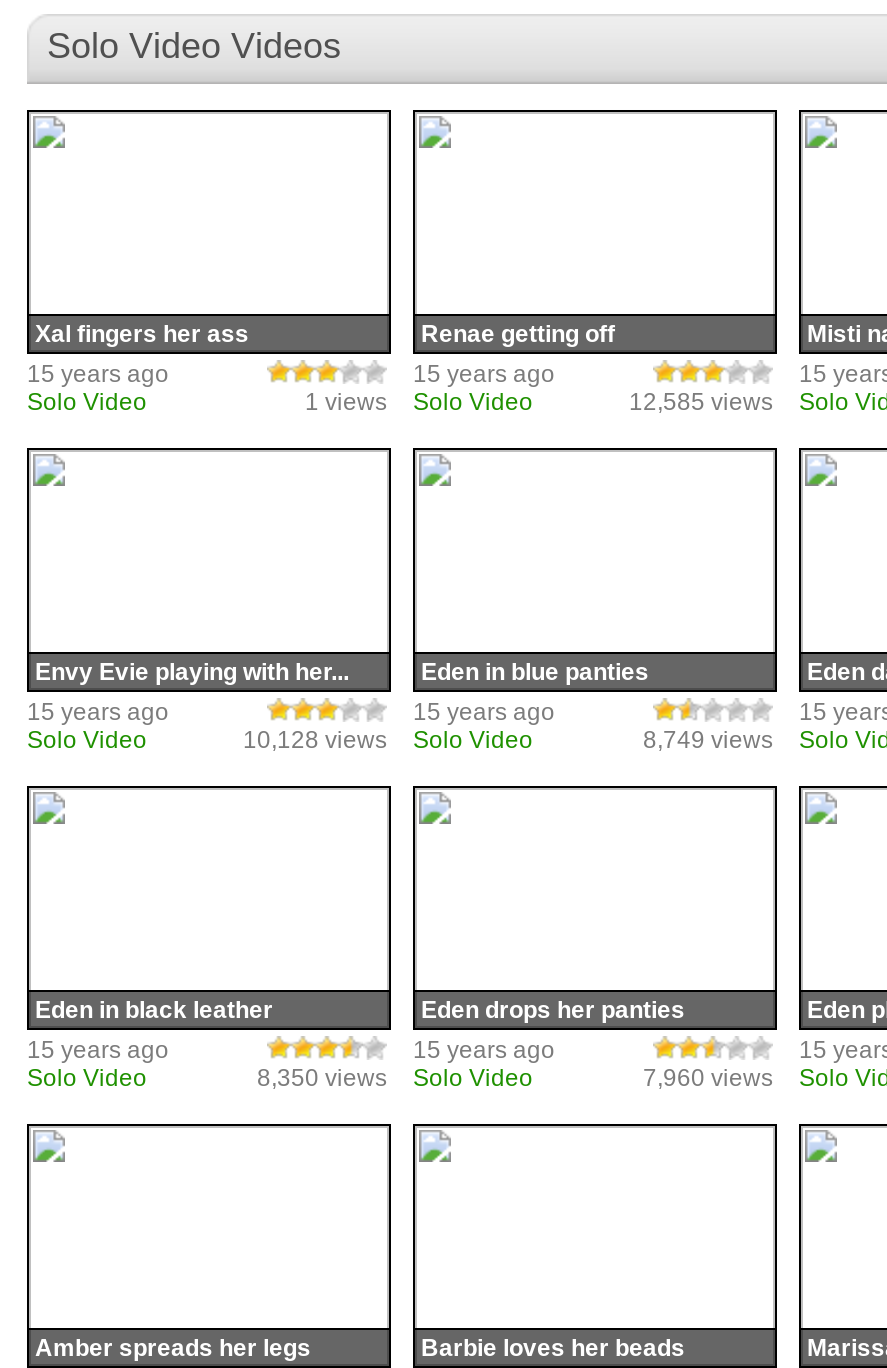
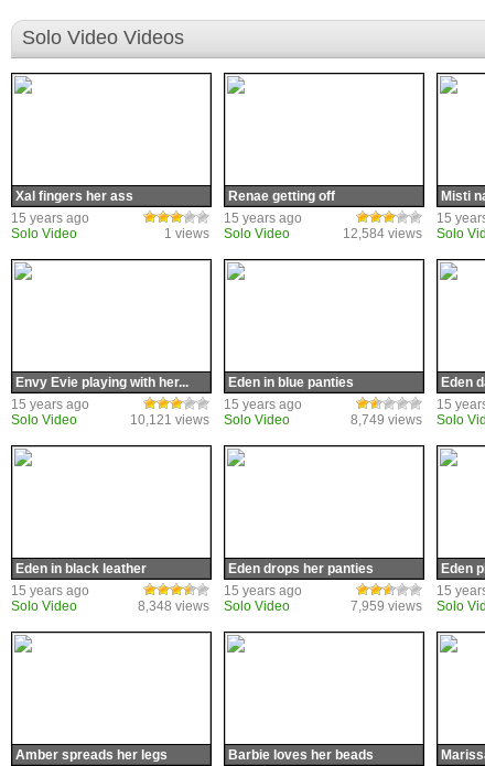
- 12,585 views
+ 12,584 views

- 10,128 views Solo Video
+ 10,121 views Solo Video

- 8,350 views Solo Video
+ 8,348 views Solo Video

- 7,960 views
+ 7,959 views
